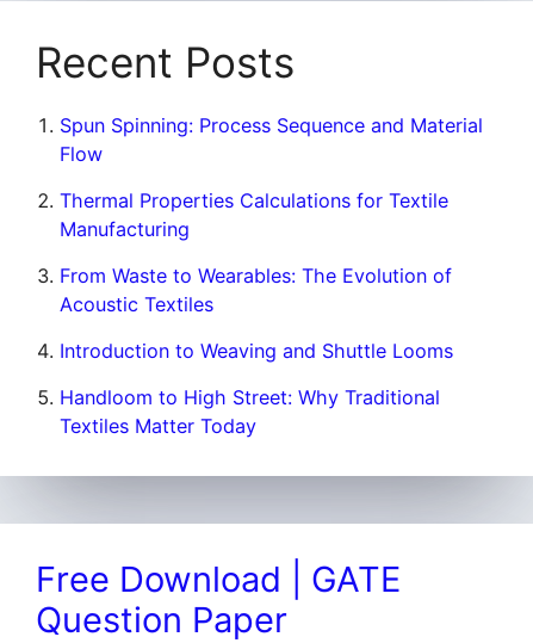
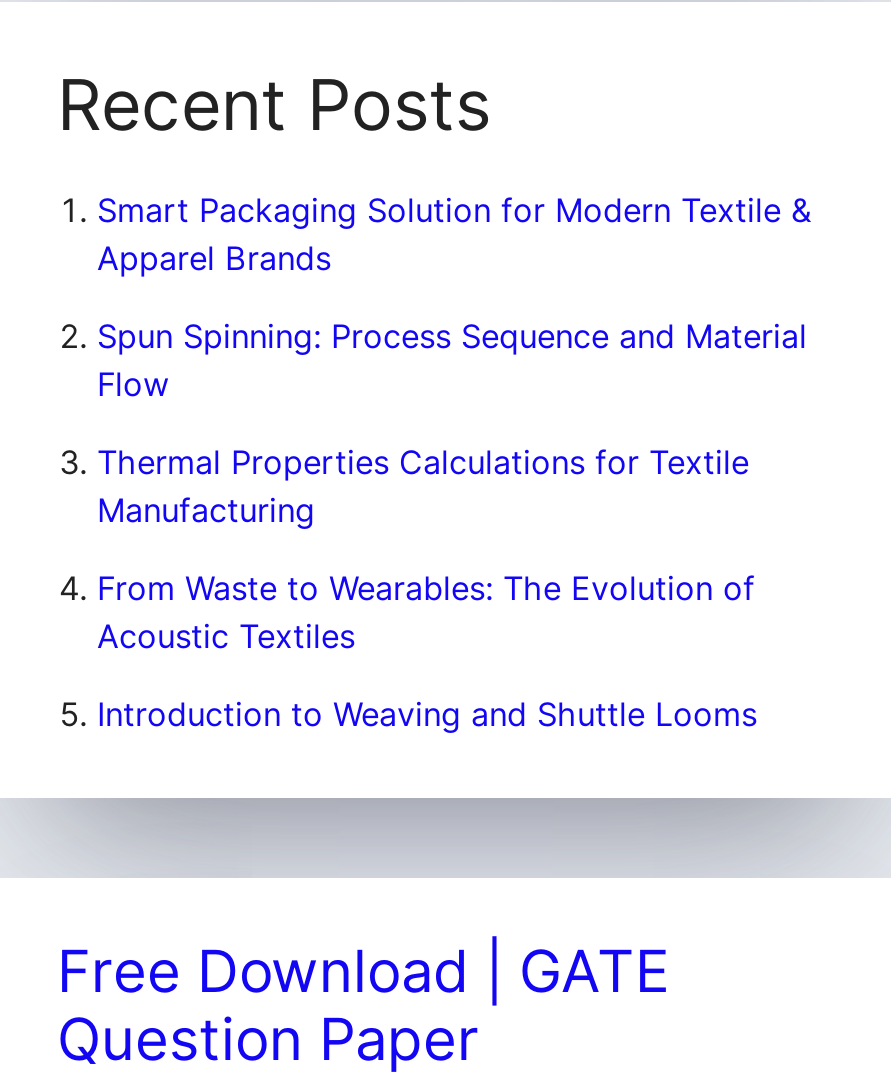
+ Smart Packaging Solution for Modern Textile &
+ Apparel Brands

moved down: Spun Spinning: Process Sequence and Material | Flow | Thermal Properties Calculations for Textile | Manufacturing | From Waste to Wearables: The Evolution of | Acoustic Textiles | Introduction to Weaving and Shuttle Looms

- Handloom to High Street: Why Traditional
- Textiles Matter Today
